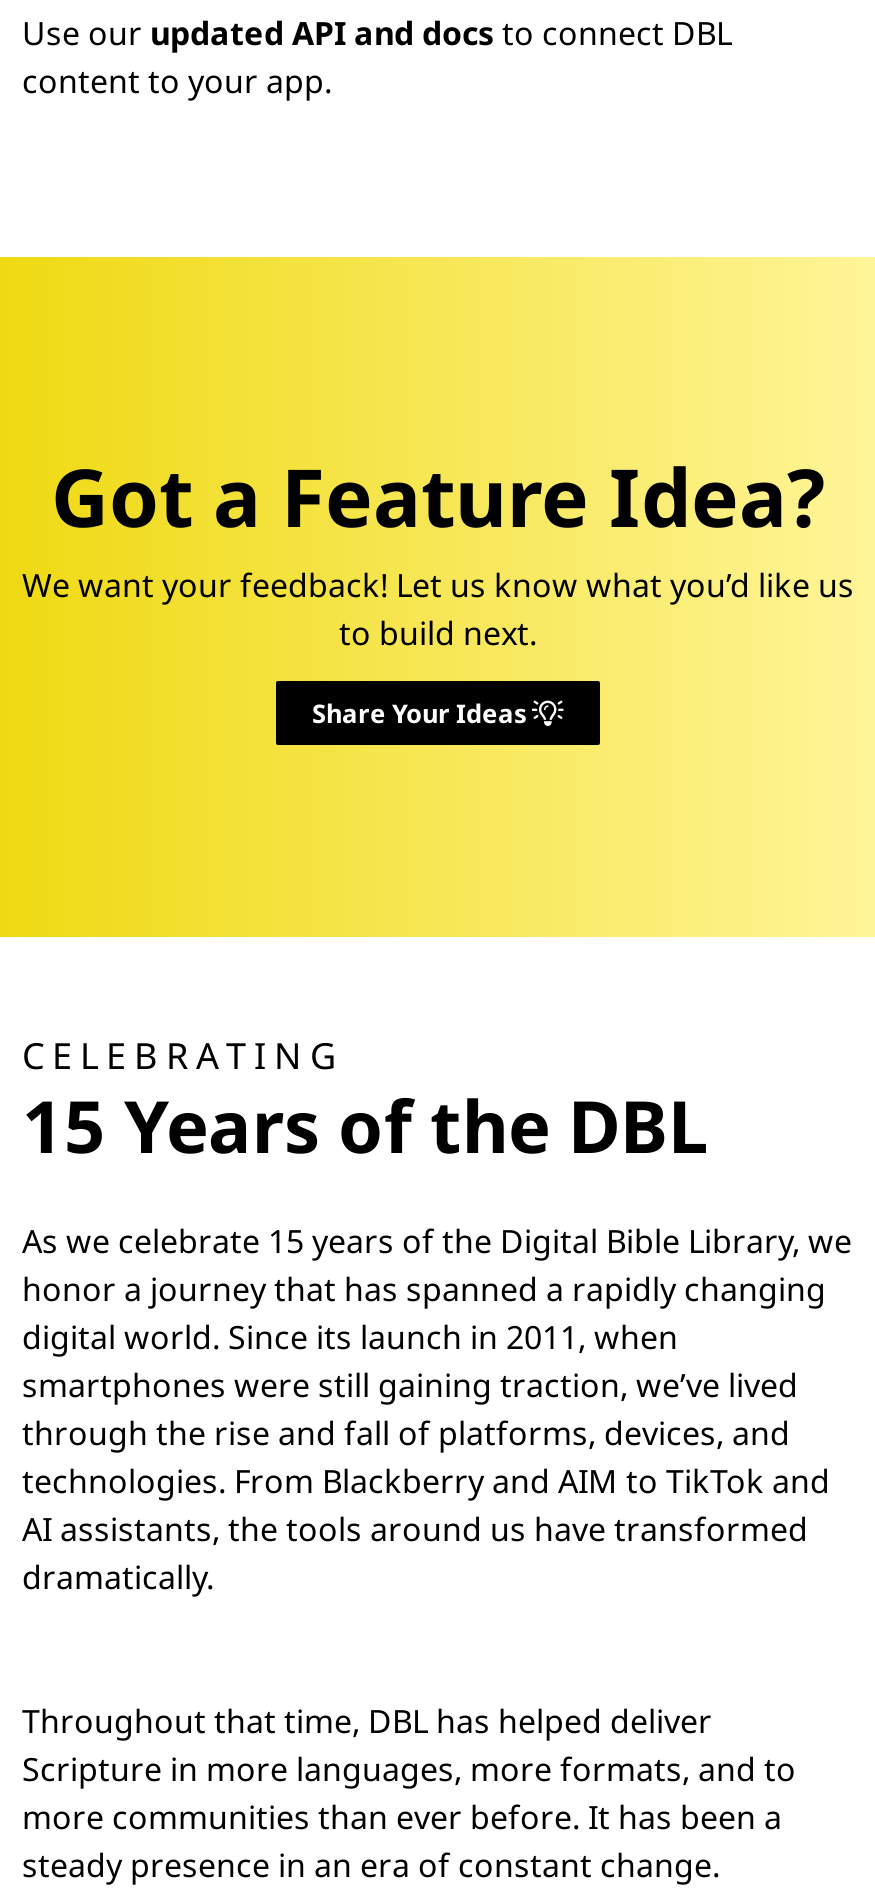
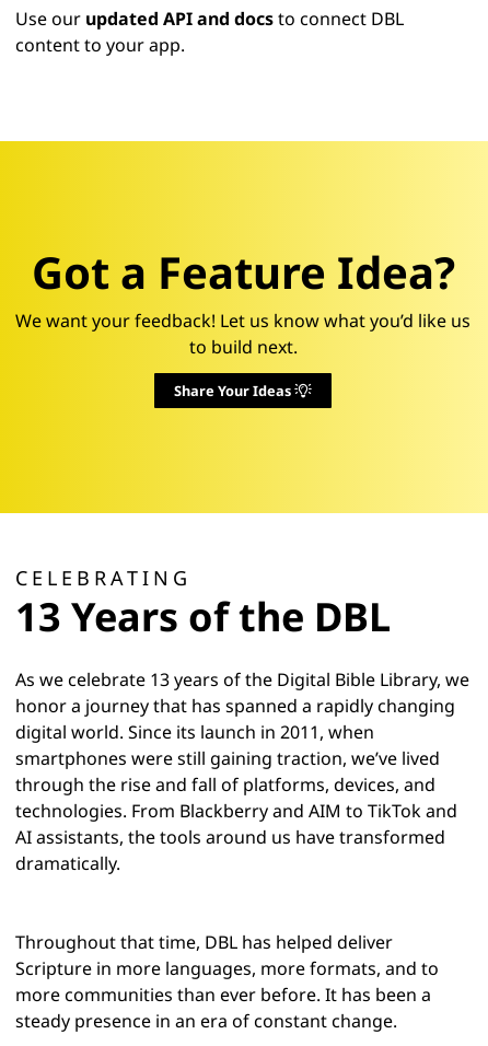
- 15 Years of the DBL
+ 13 Years of the DBL

- As we celebrate 15 years of the Digital Bible Library, we
+ As we celebrate 13 years of the Digital Bible Library, we
